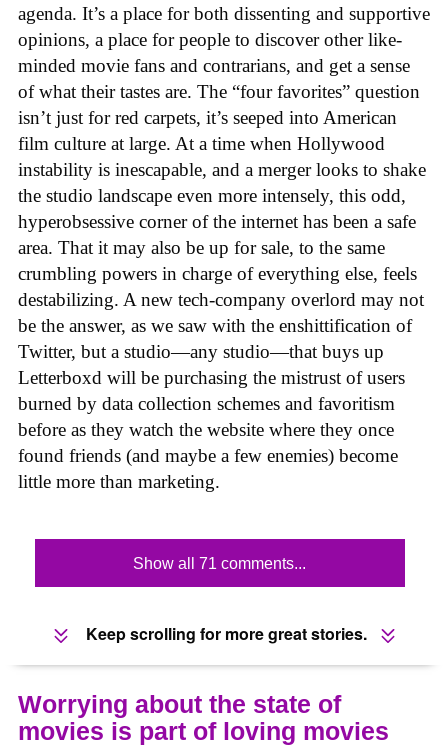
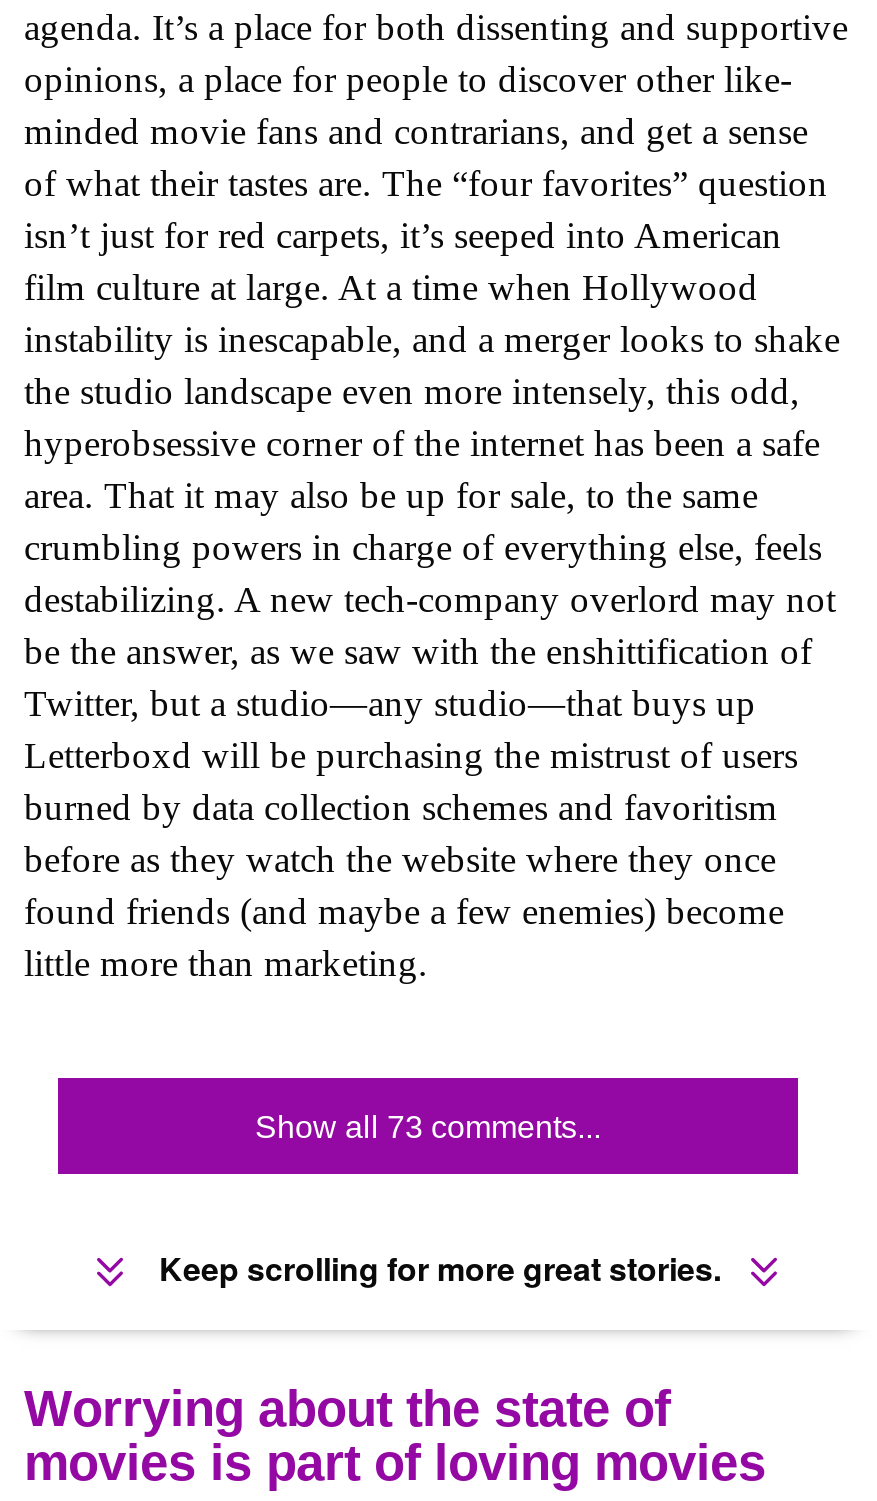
- Show all 71 comments...
+ Show all 73 comments...
